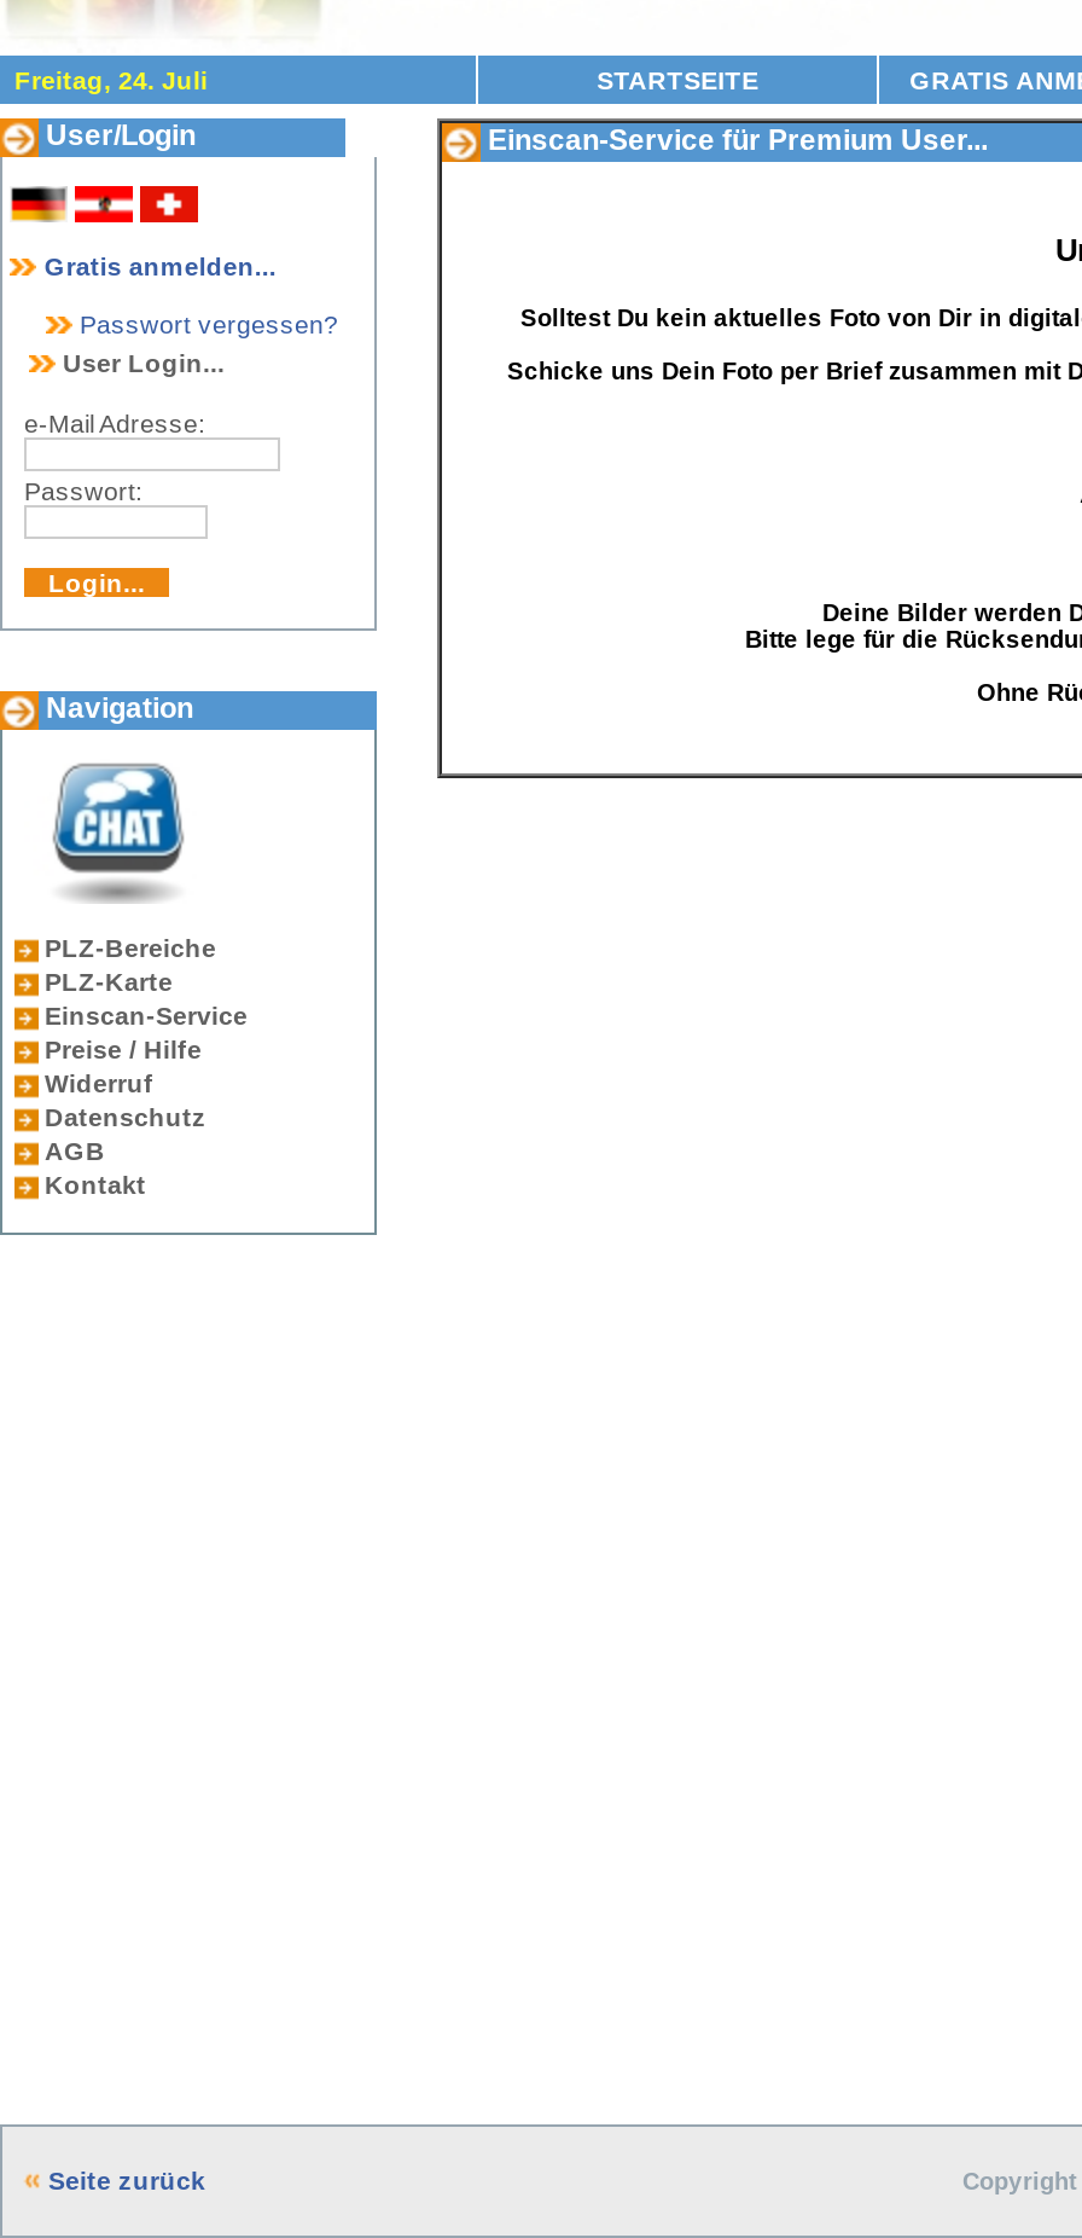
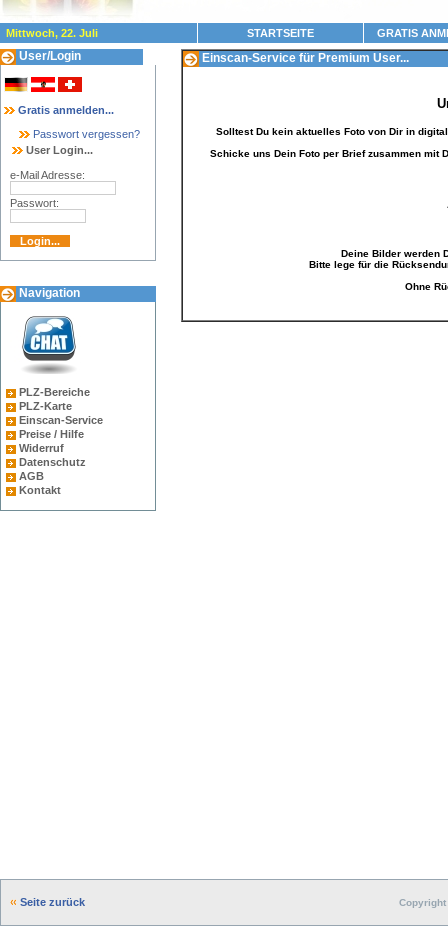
- Freitag, 24. Juli
+ Mittwoch, 22. Juli
